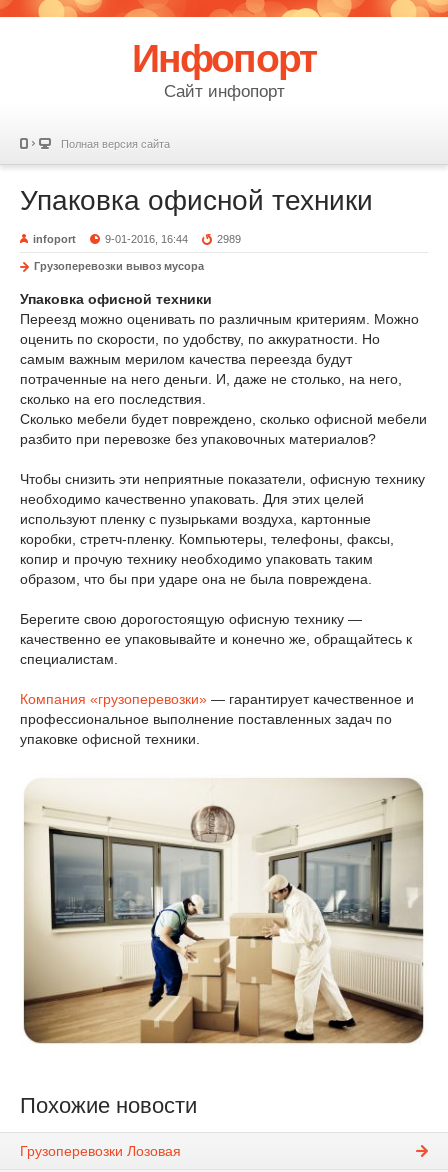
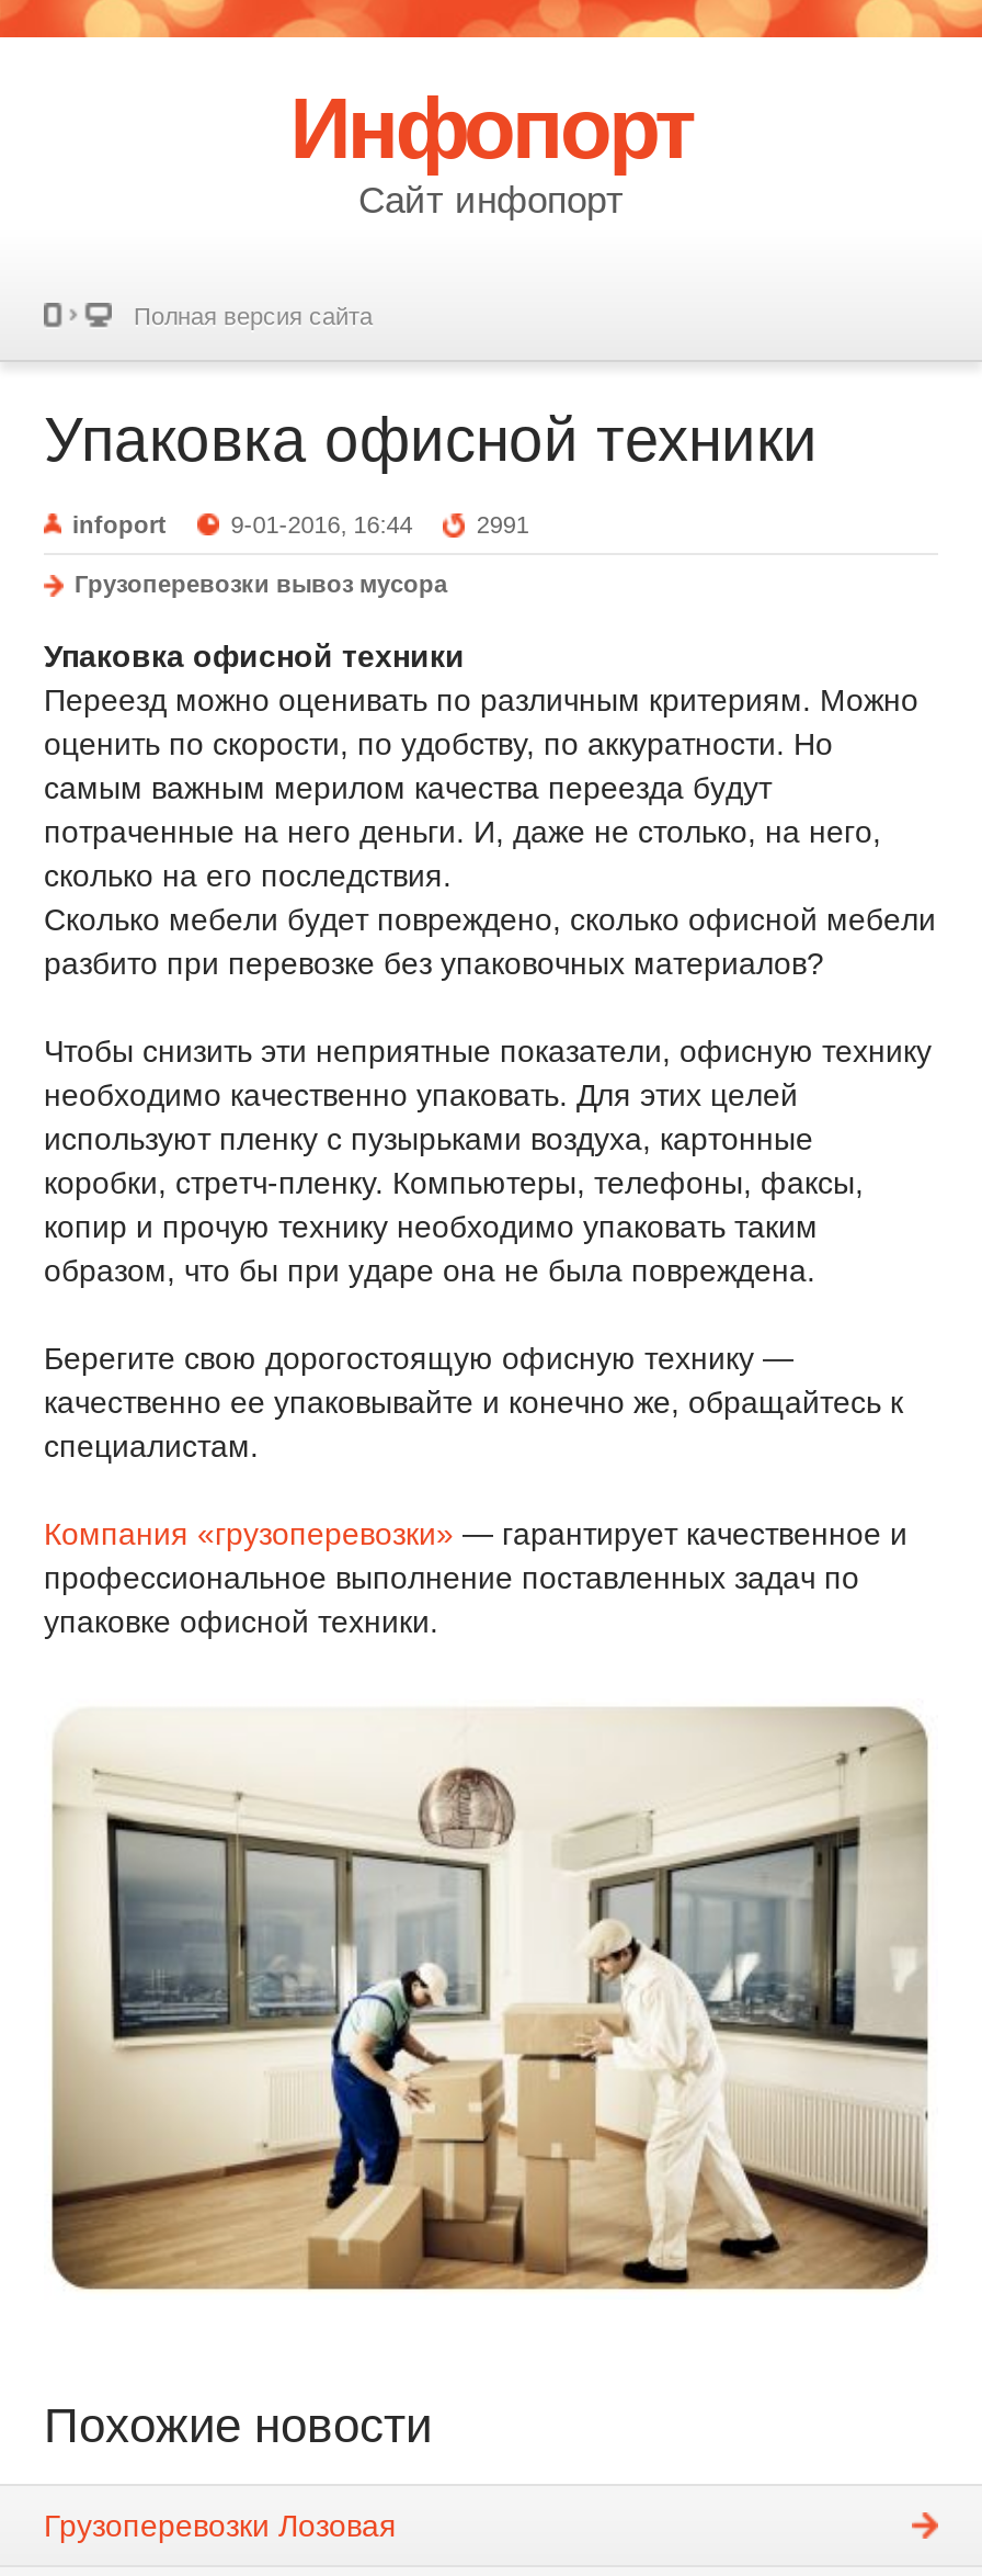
- 2989
+ 2991
